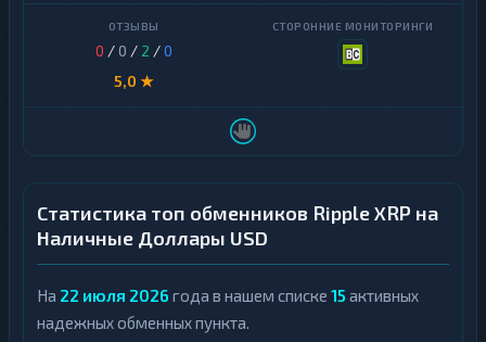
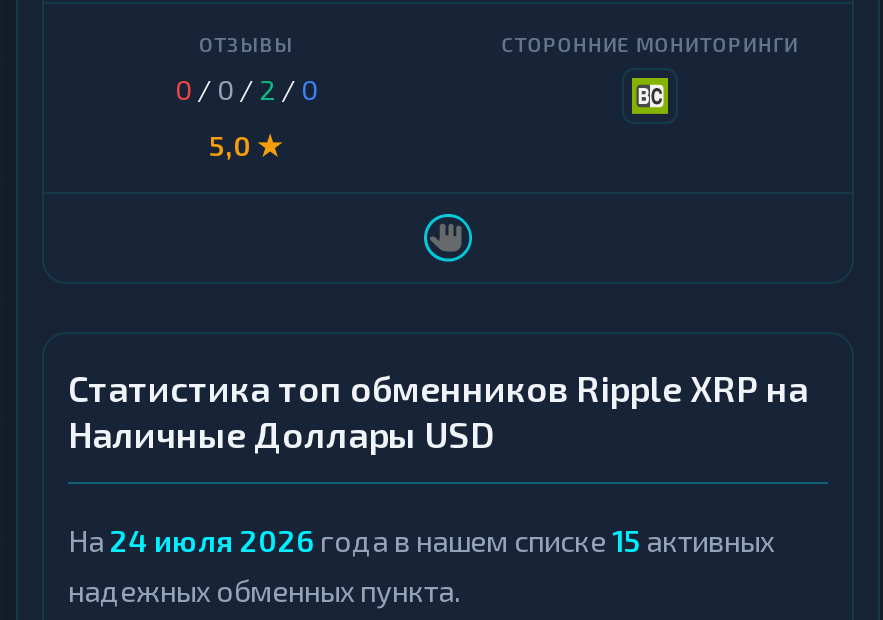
- На 22 июля 2026 года в нашем списке 15 активных
+ На 24 июля 2026 года в нашем списке 15 активных
